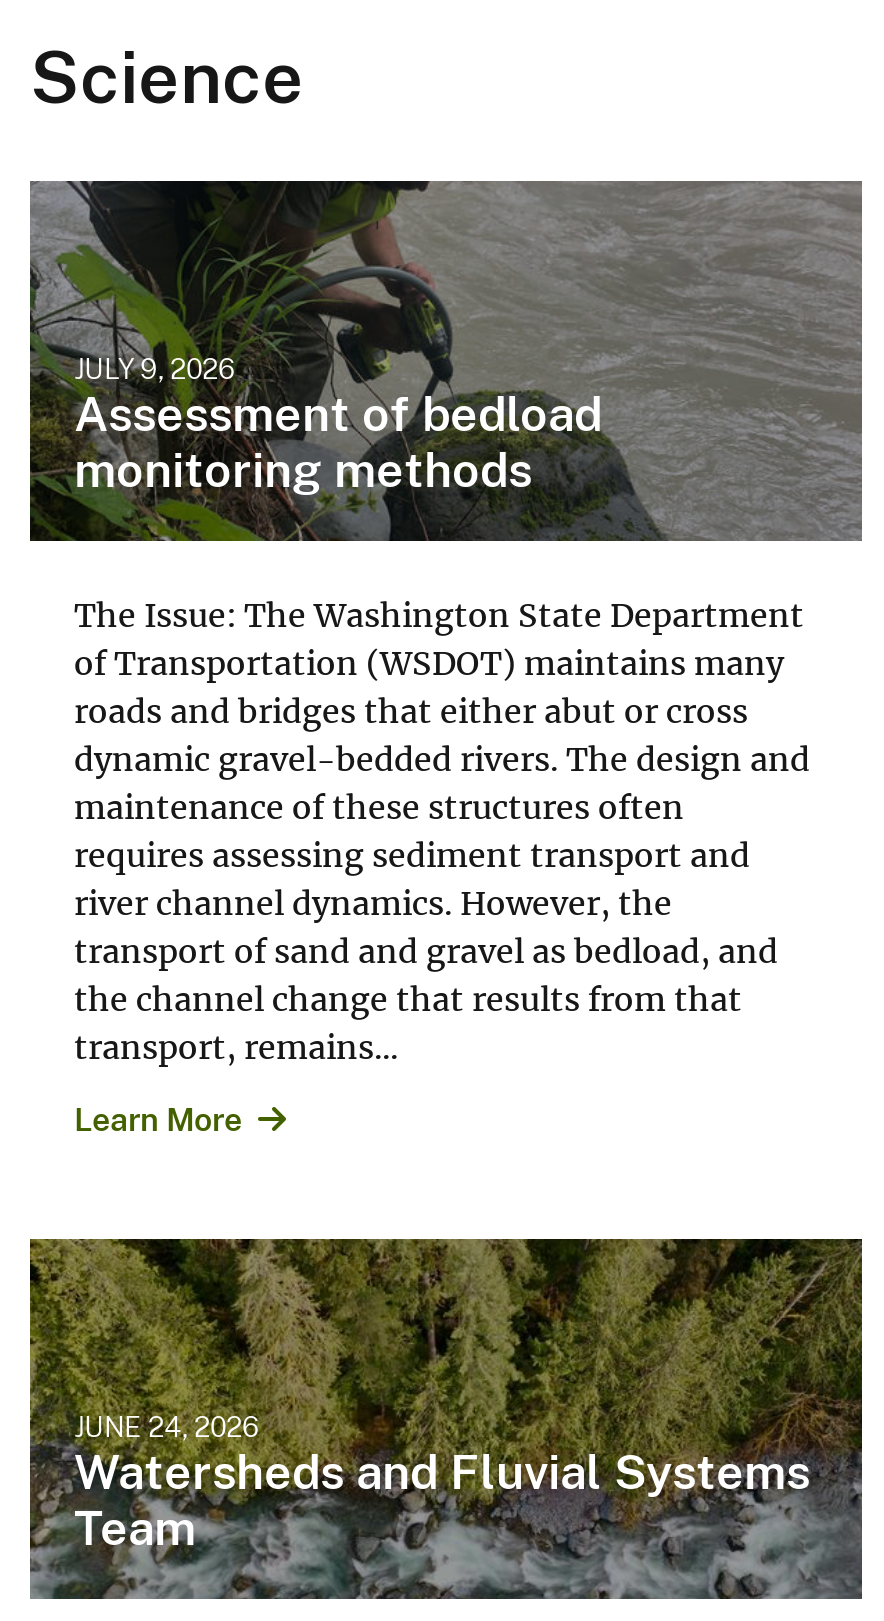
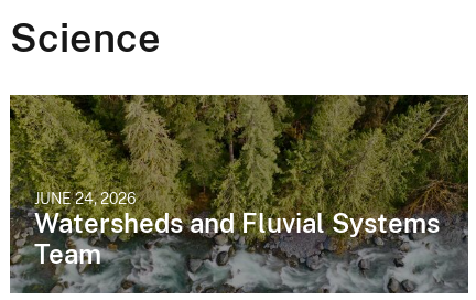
- [image]
- JULY 9, 2026
- Assessment of bedload
- monitoring methods
- The Issue: The Washington State Department
- of Transportation (WSDOT) maintains many
- roads and bridges that either abut or cross
- dynamic gravel-bedded rivers. The design and
- maintenance of these structures often
- requires assessing sediment transport and
- river channel dynamics. However, the
- transport of sand and gravel as bedload, and
- the channel change that results from that
- transport, remains...
- Learn More
